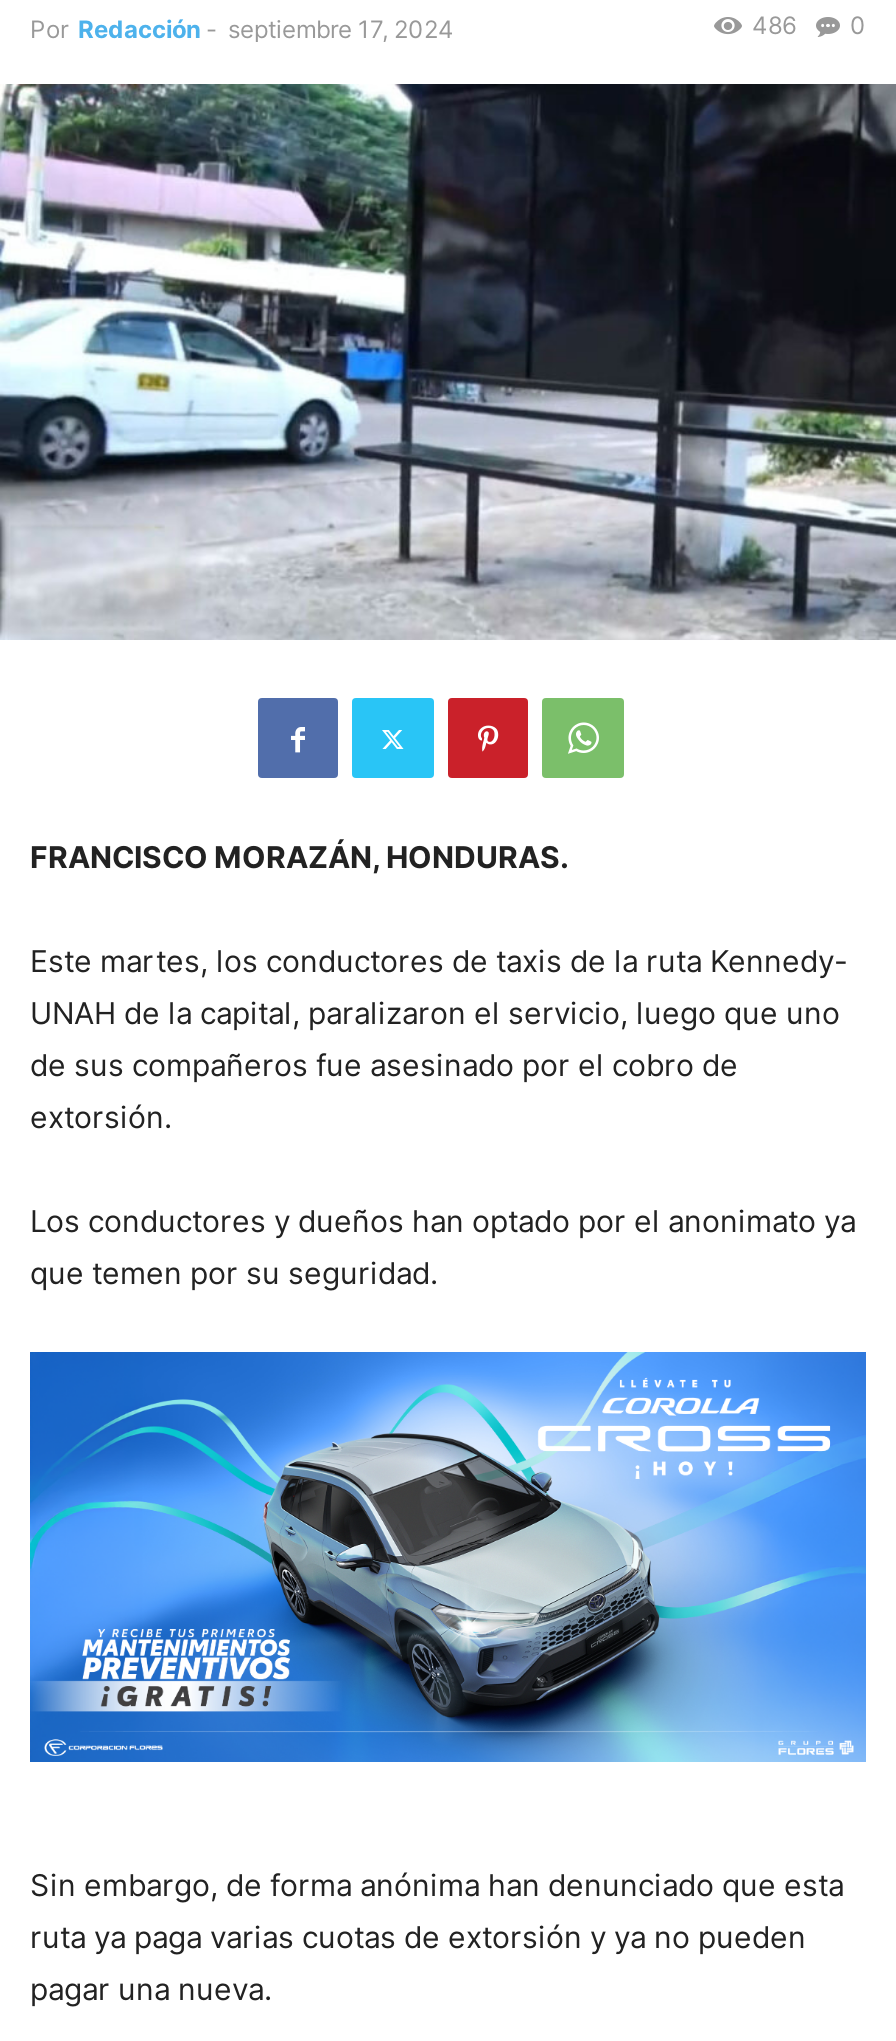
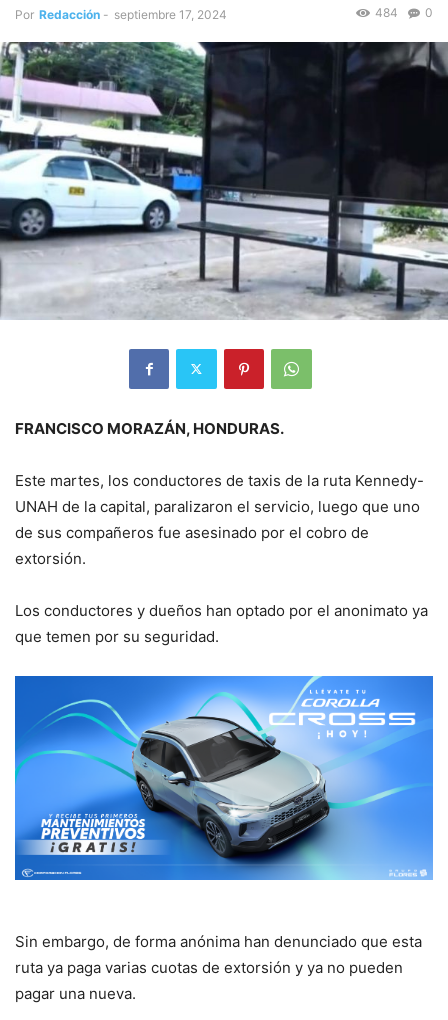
- 486 0
+ 484 0
